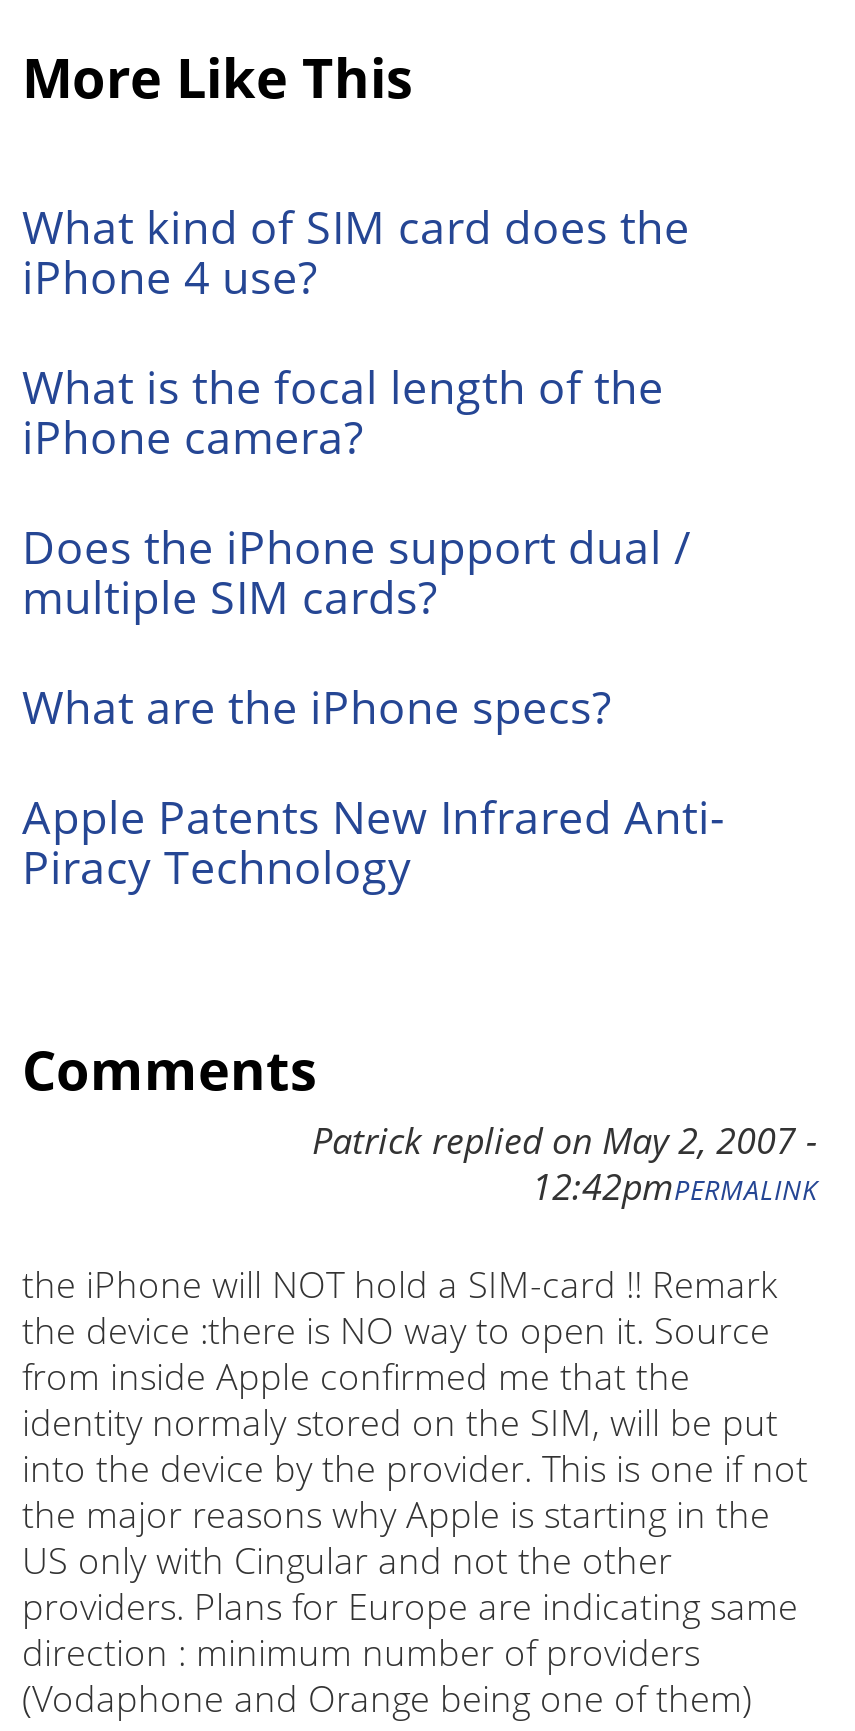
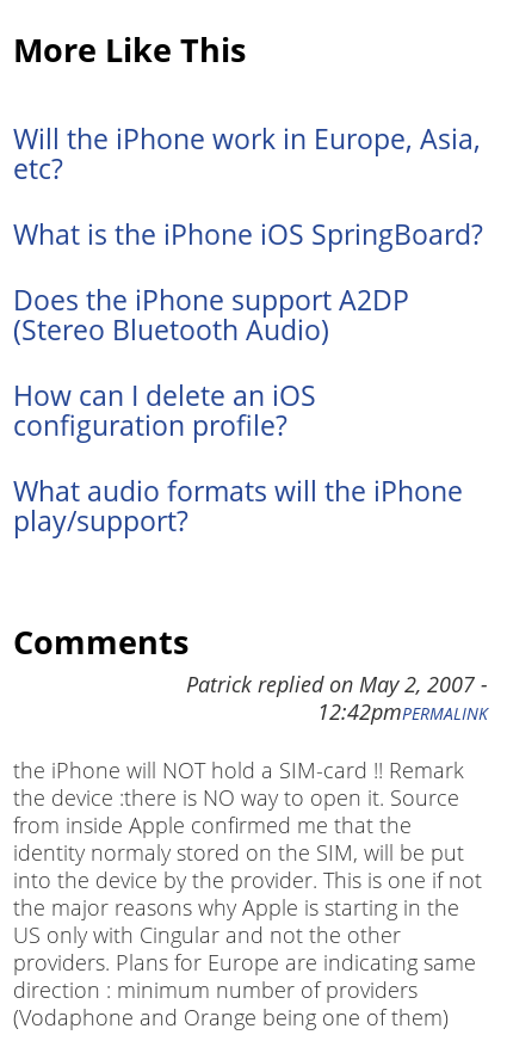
- What kind of SIM card does the
- iPhone 4 use?
+ Will the iPhone work in Europe, Asia,
+ etc?

- What is the focal length of the
- iPhone camera?
+ What is the iPhone iOS SpringBoard?

- Does the iPhone support dual /
- multiple SIM cards?
+ Does the iPhone support A2DP
+ (Stereo Bluetooth Audio)

- What are the iPhone specs?
+ How can I delete an iOS
+ configuration profile?

- Apple Patents New Infrared Anti-
- Piracy Technology
+ What audio formats will the iPhone
+ play/support?
